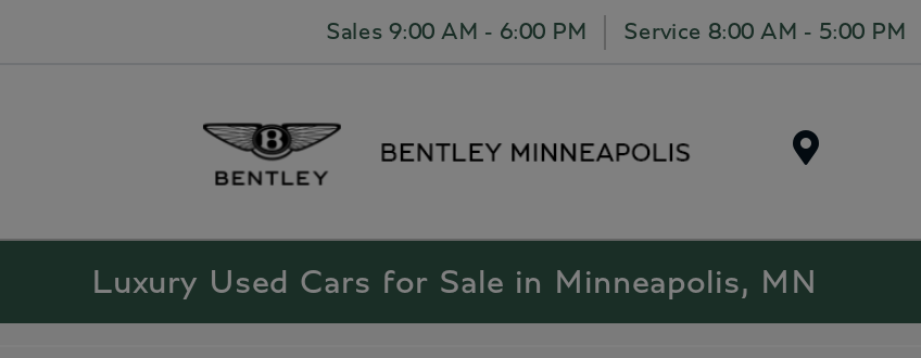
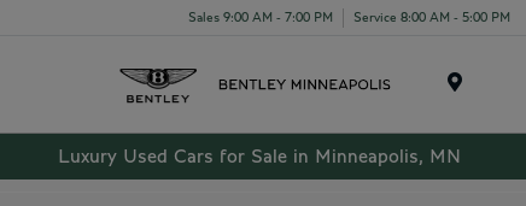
- Sales 9:00 AM - 6:00 PM Service 8:00 AM - 5:00 PM
+ Sales 9:00 AM - 7:00 PM Service 8:00 AM - 5:00 PM
